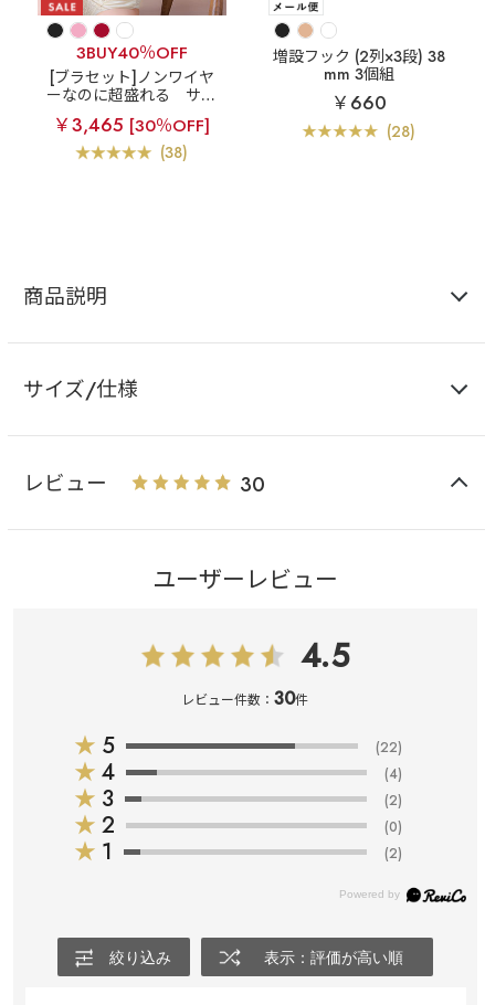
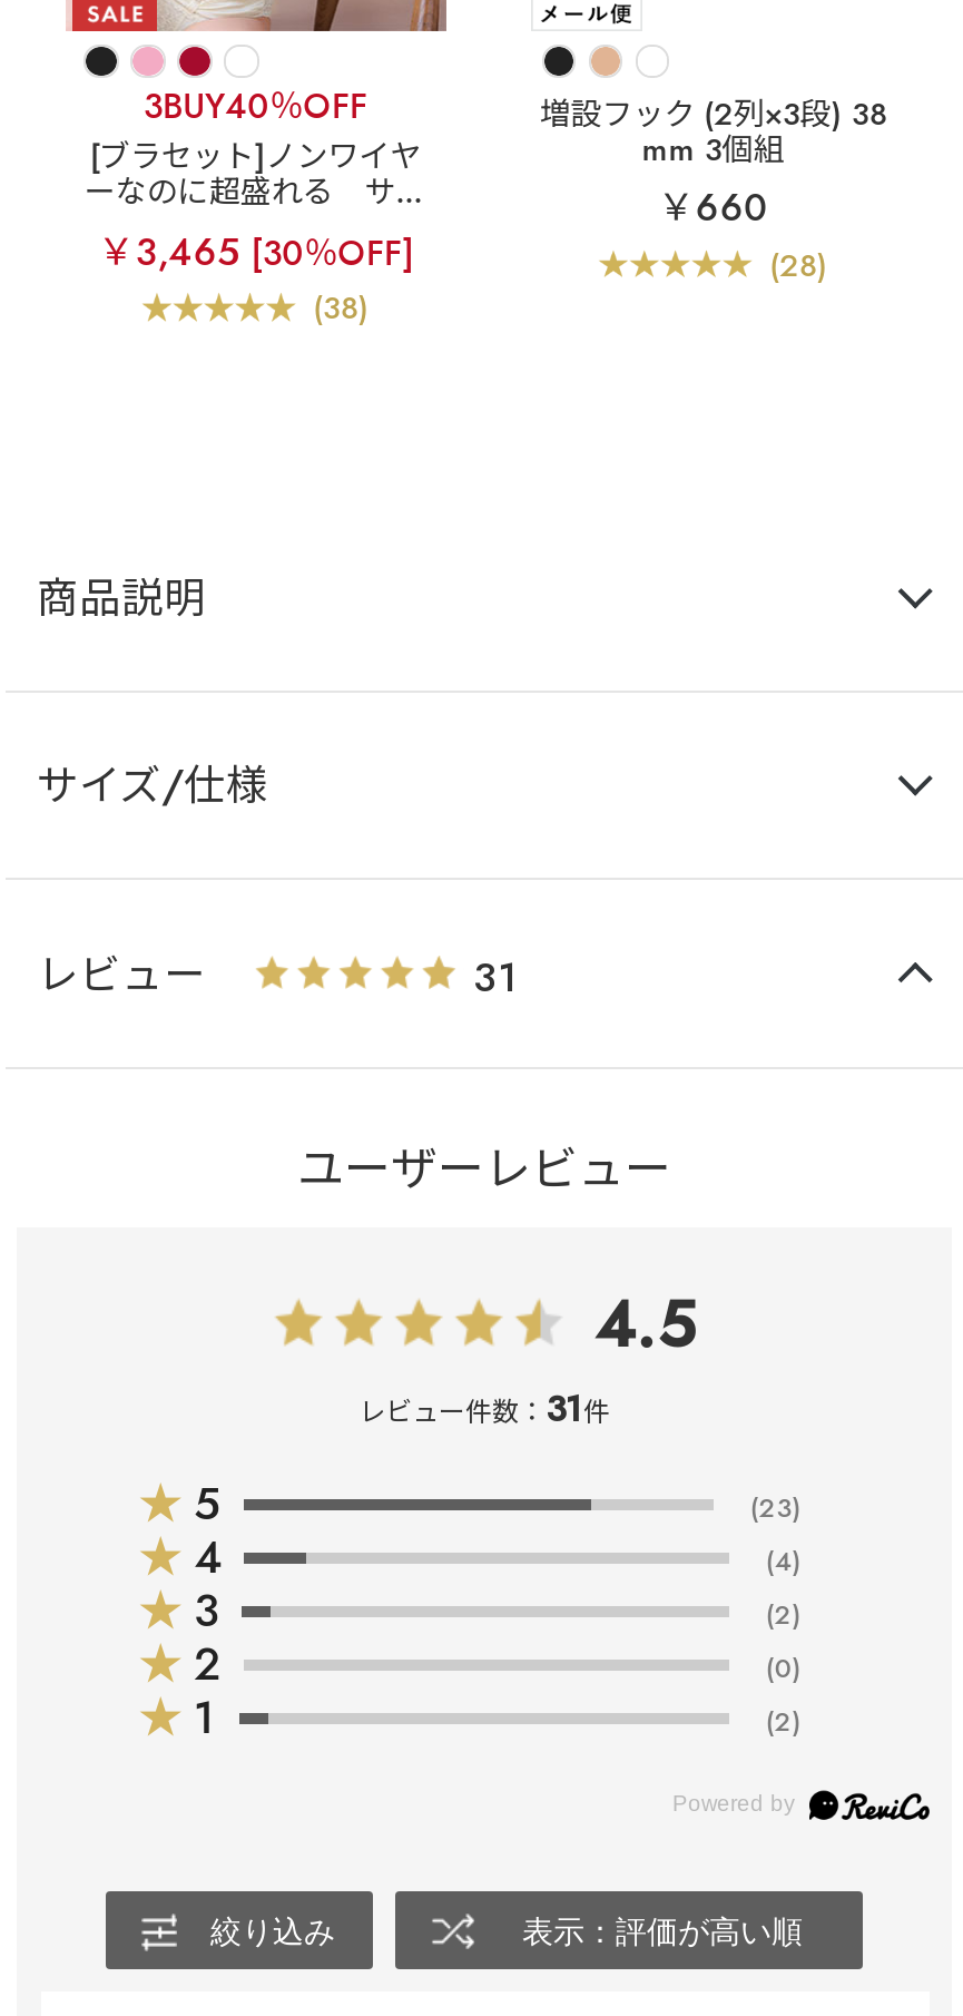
- 30
+ 31

- レビュー件数：30件
+ レビュー件数：31件

- (22)
+ (23)
